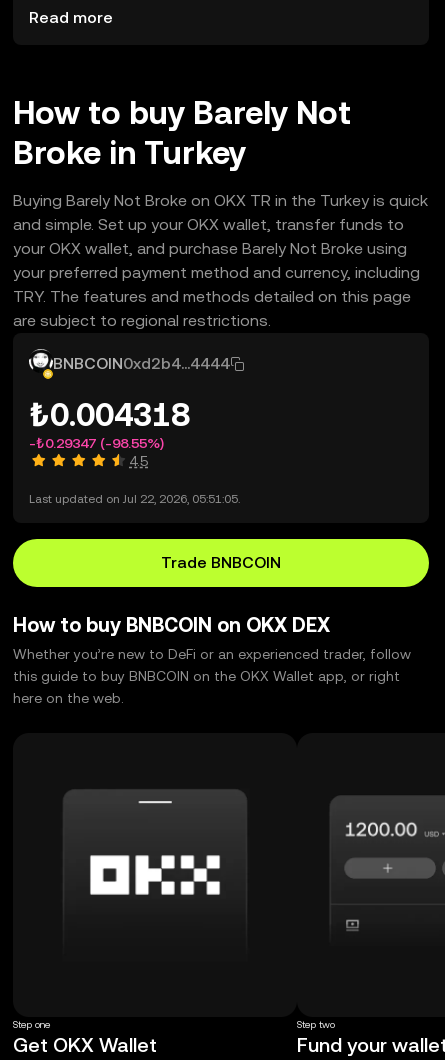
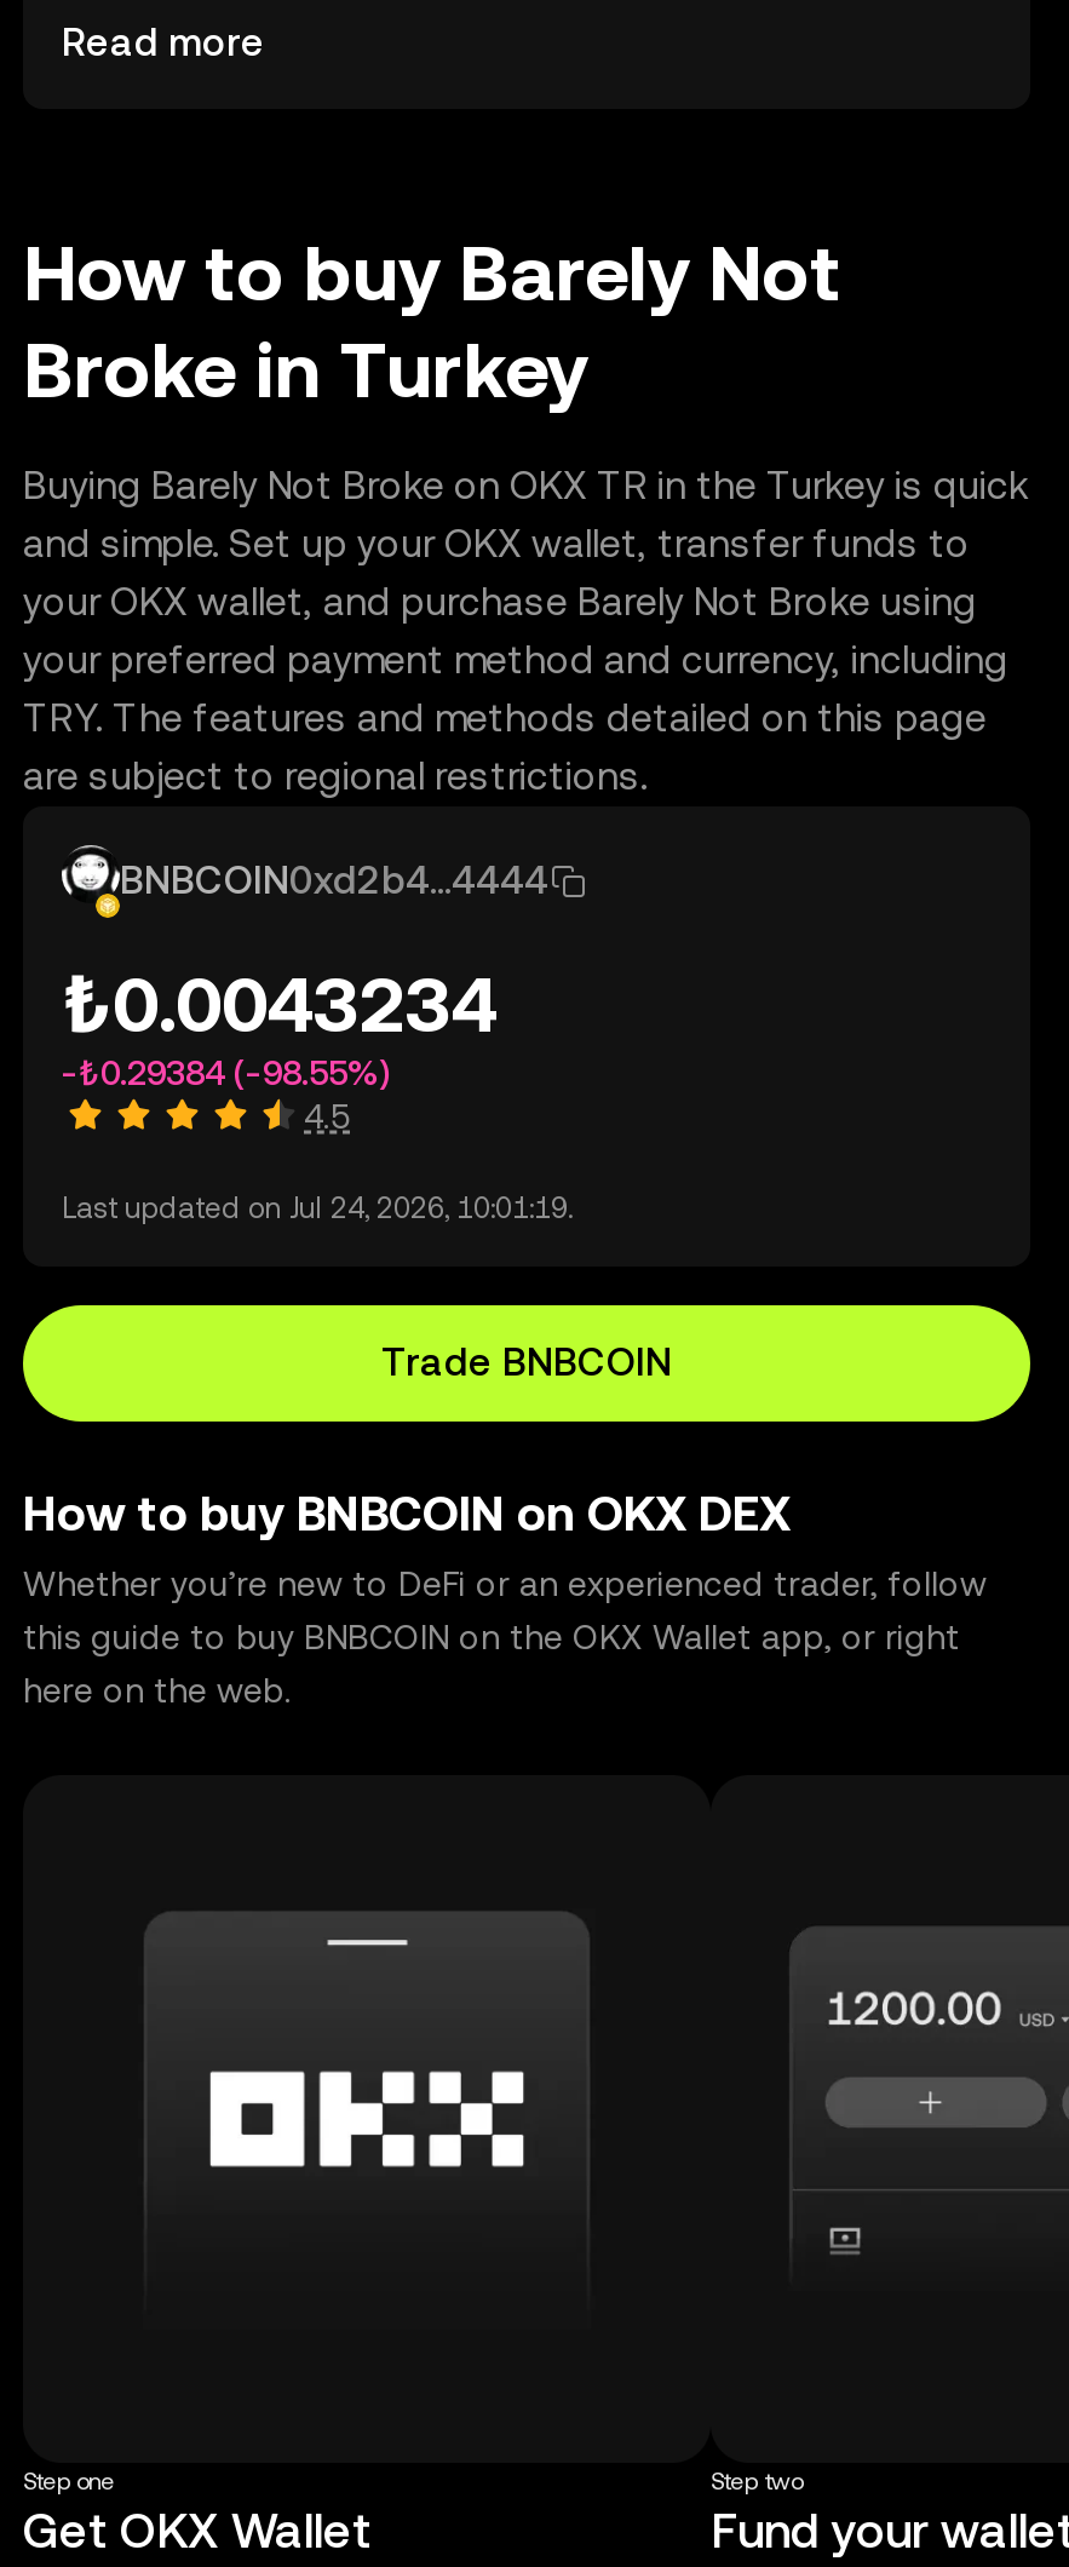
- ₺0.004318
+ ₺0.0043234

- -₺0.29347 (-98.55%)
+ -₺0.29384 (-98.55%)

- Last updated on Jul 22, 2026, 05:51:05.
+ Last updated on Jul 24, 2026, 10:01:19.
